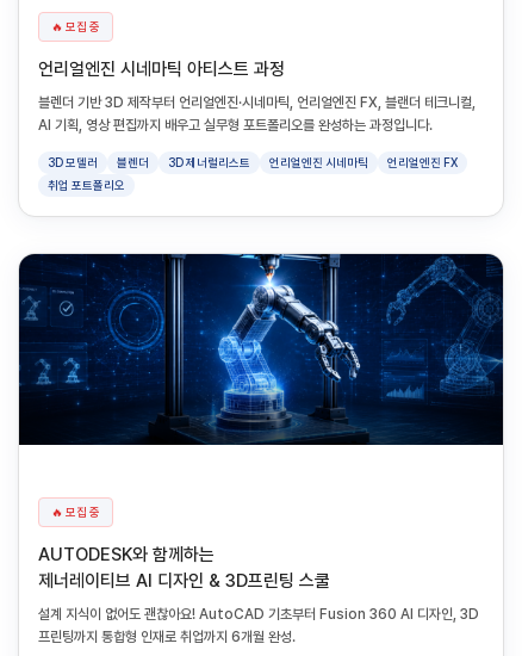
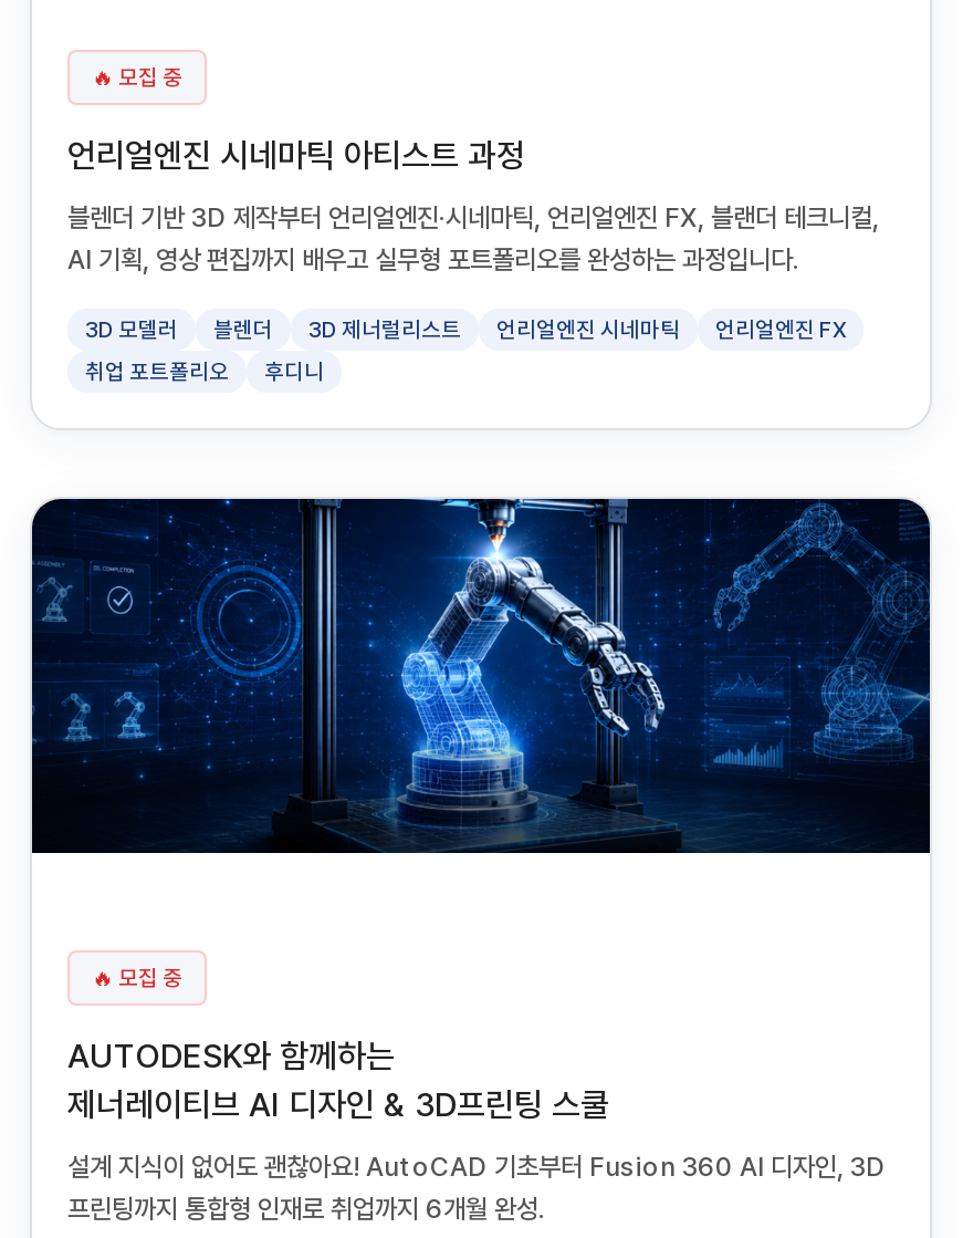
+ 후디니
